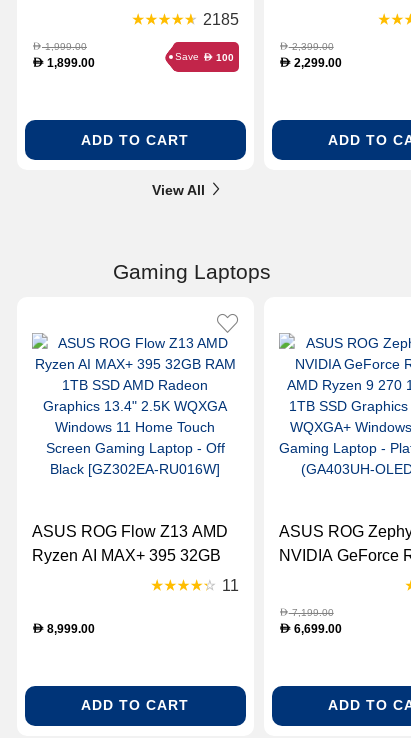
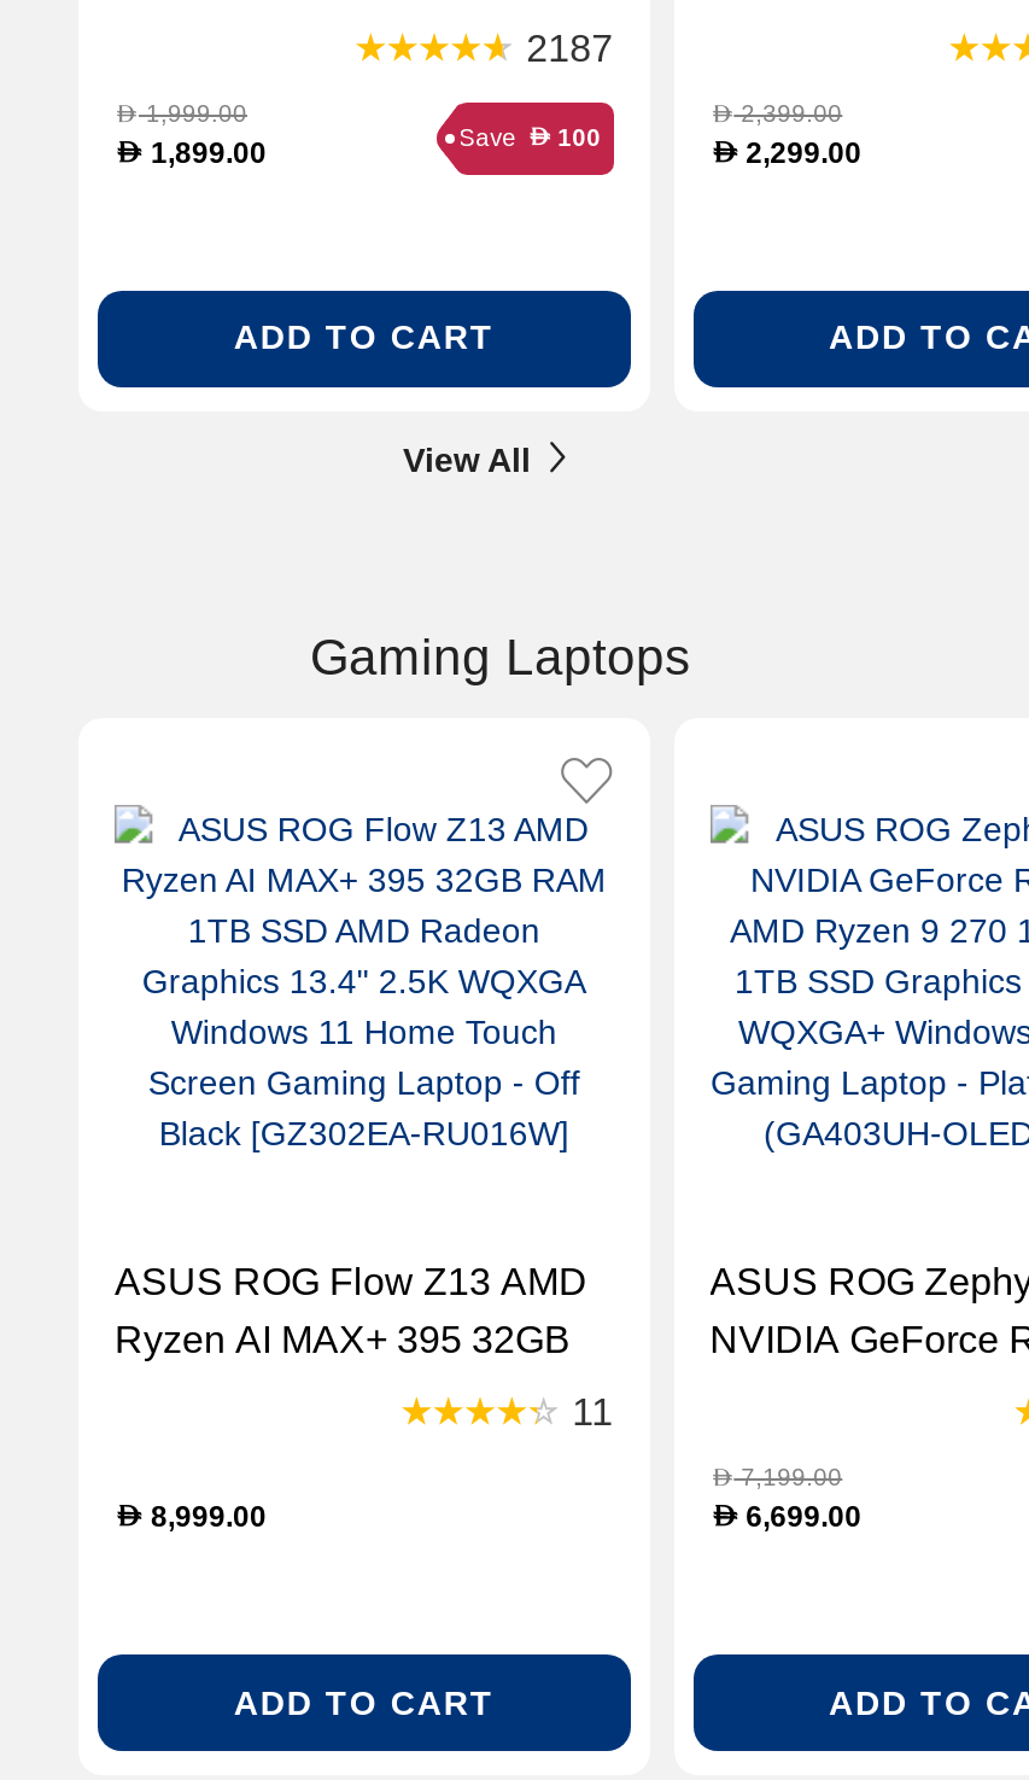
- 2185
+ 2187
